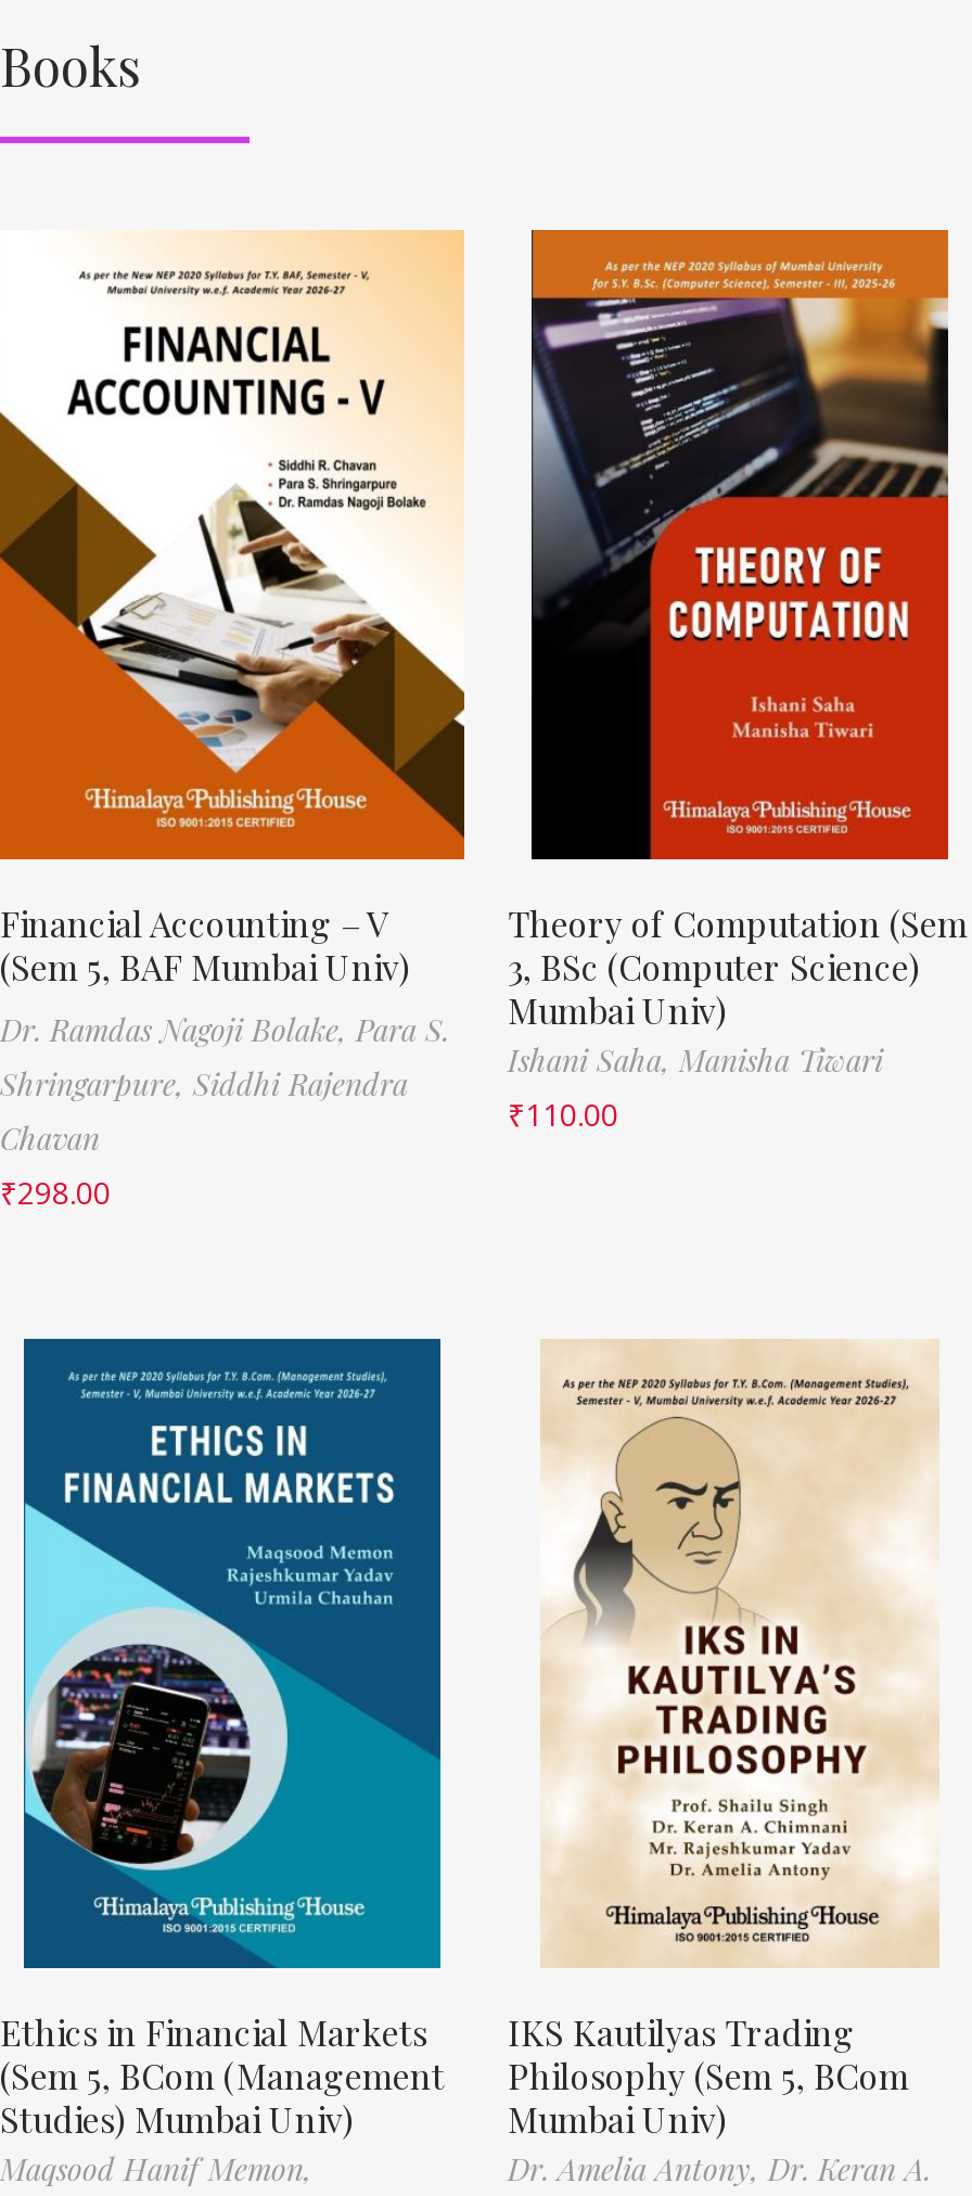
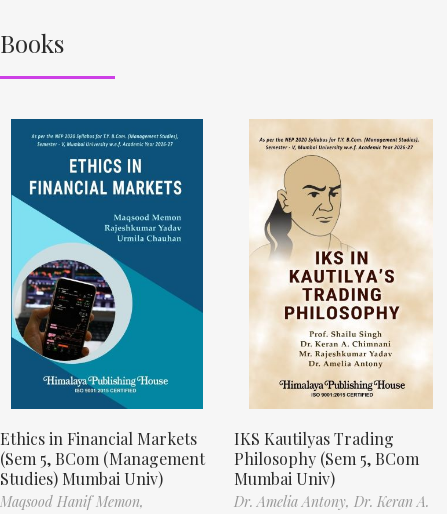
- [image]
- Financial Accounting – V
- (Sem 5, BAF Mumbai Univ)
- Dr. Ramdas Nagoji Bolake, Para S.
- Shringarpure, Siddhi Rajendra
- Chavan
- ₹298.00

- [image]
- Theory of Computation (Sem
- 3, BSc (Computer Science)
- Mumbai Univ)
- Ishani Saha, Manisha Tiwari
- ₹110.00
